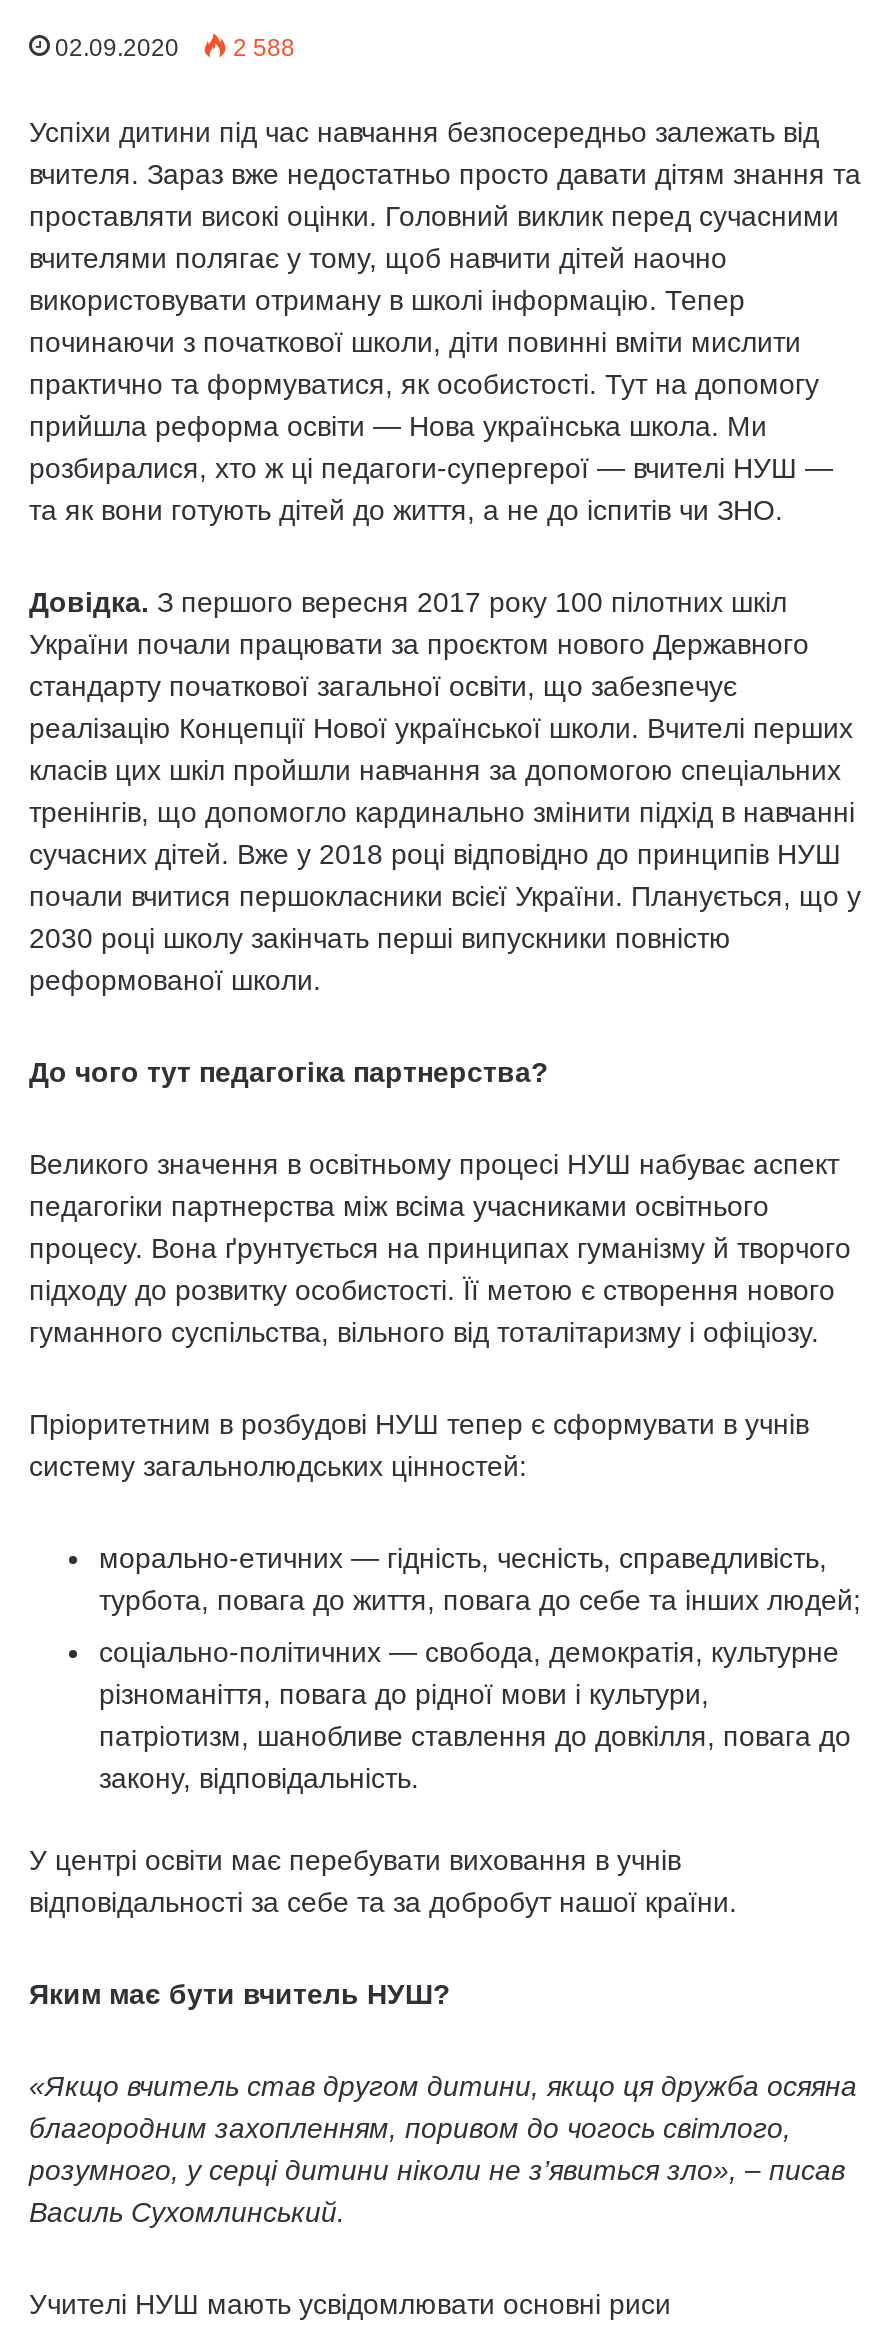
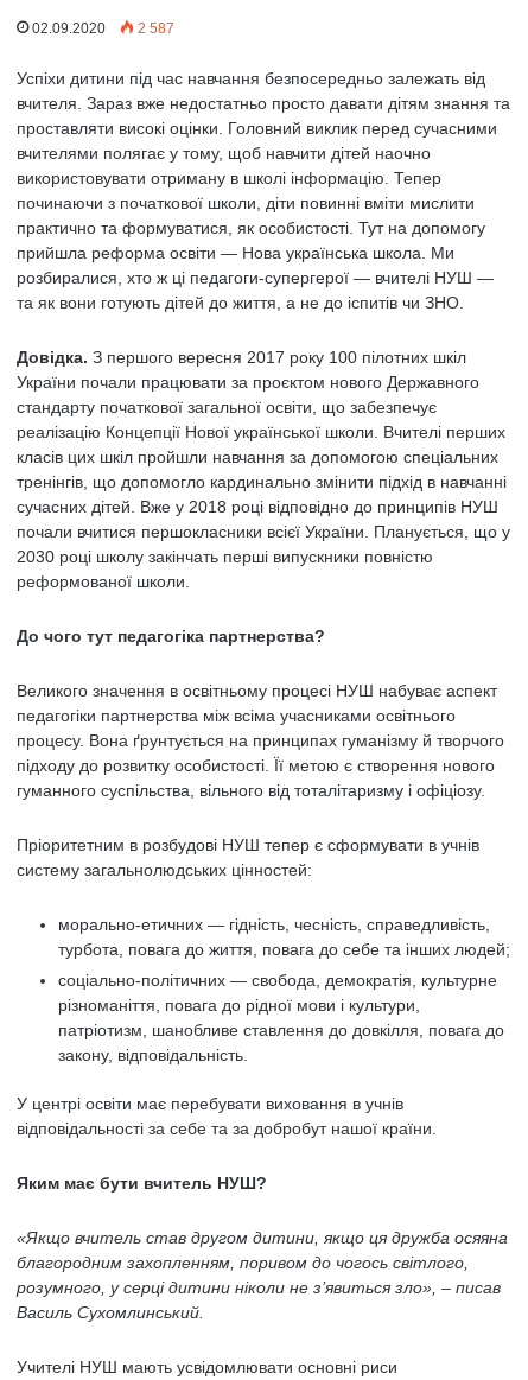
- 02.09.2020 2 588
+ 02.09.2020 2 587
